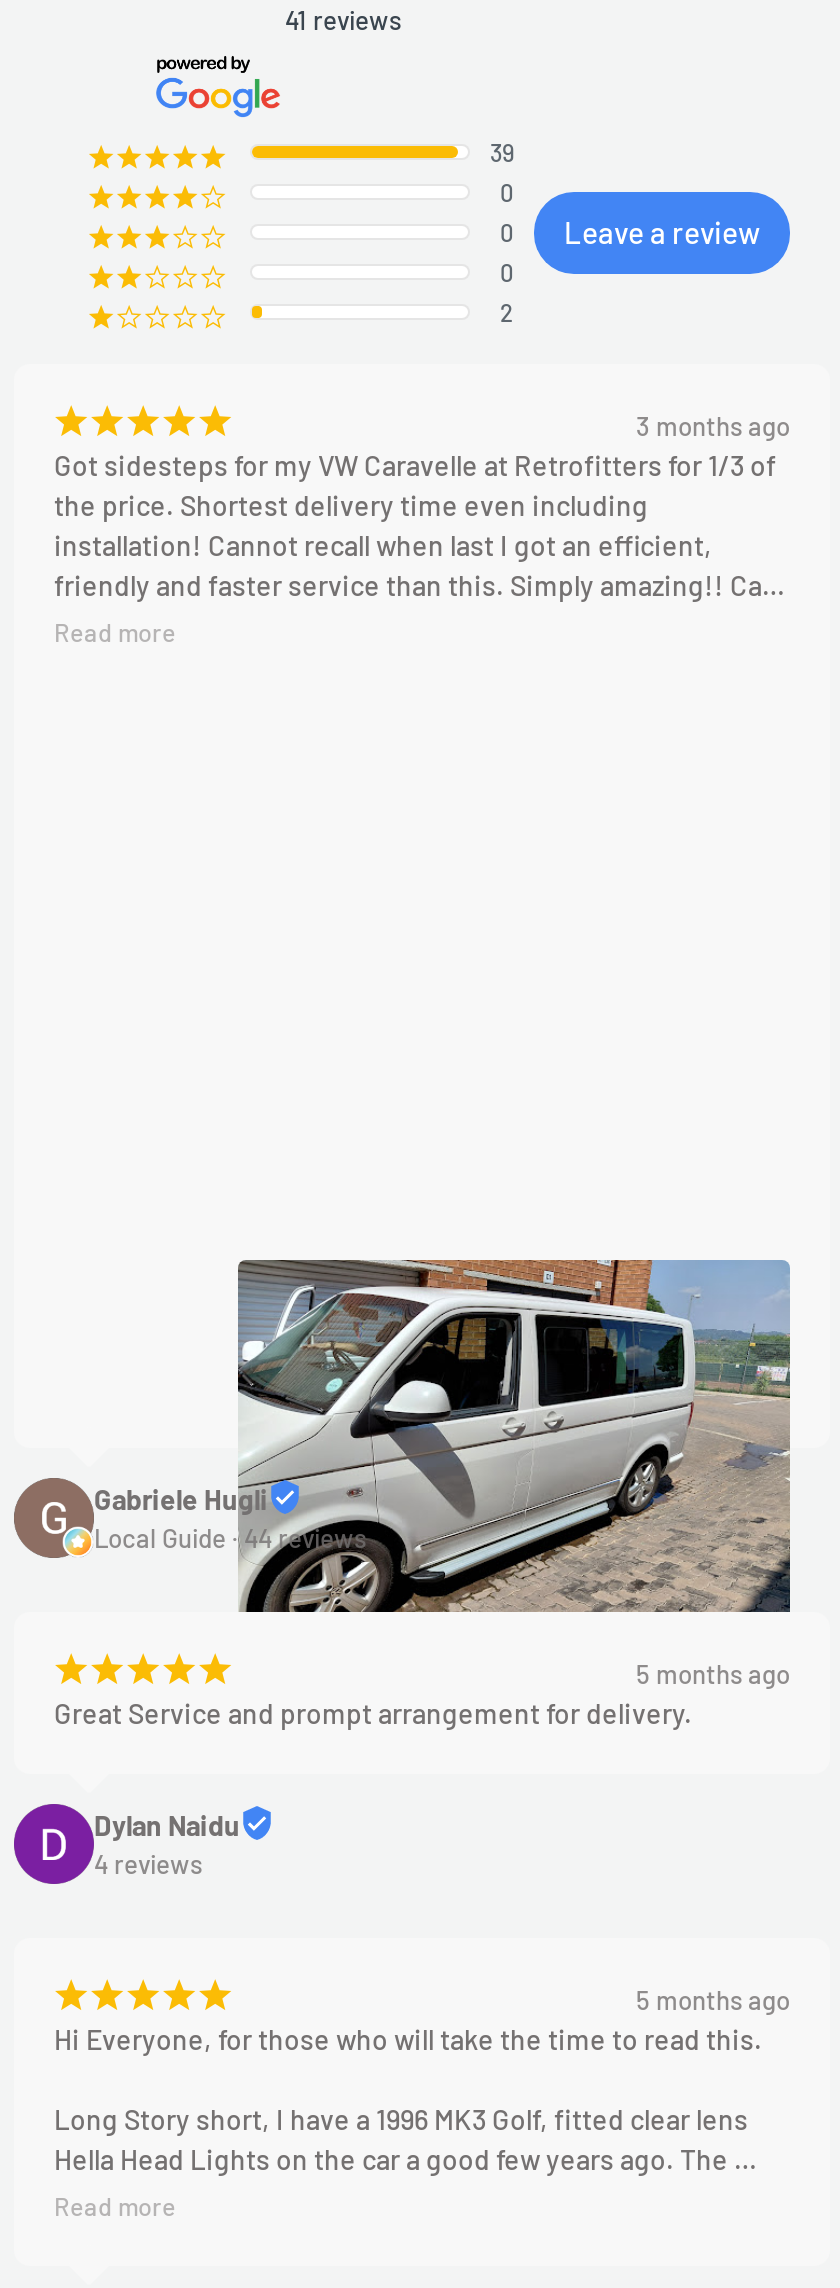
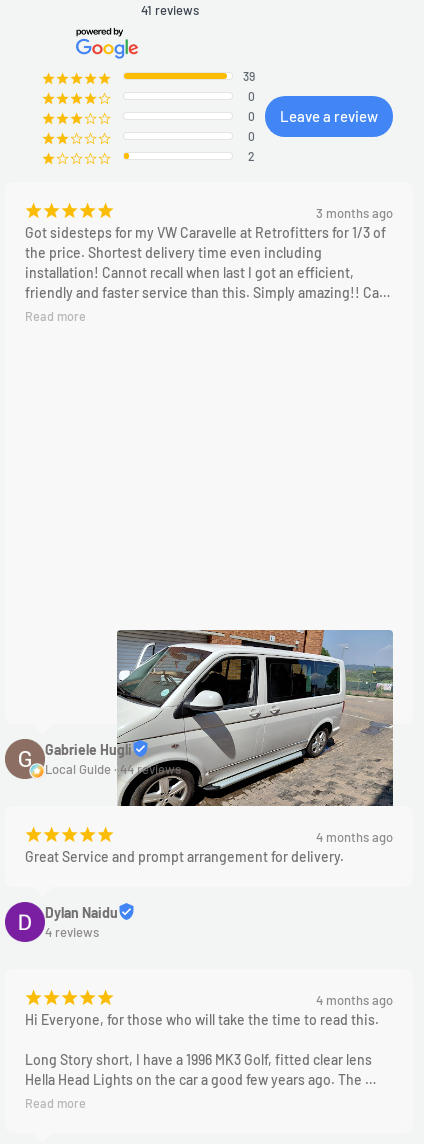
- 5 months ago
+ 4 months ago

- 5 months ago
+ 4 months ago
